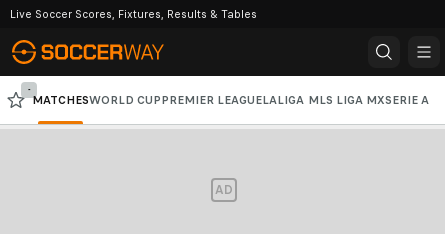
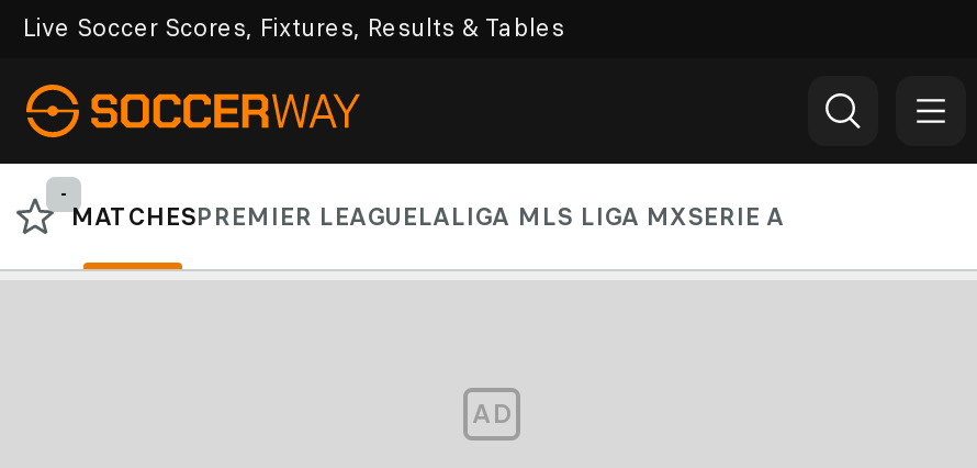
- MATCHESWORLD CUP PREMIER LEAGUELALIGA MLS LIGA MXSERIE A
+ MATCHESPREMIER LEAGUELALIGA MLS LIGA MXSERIE A
